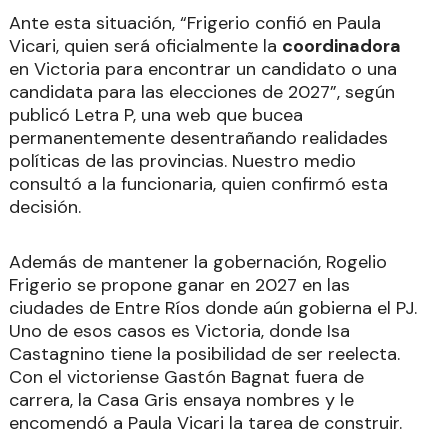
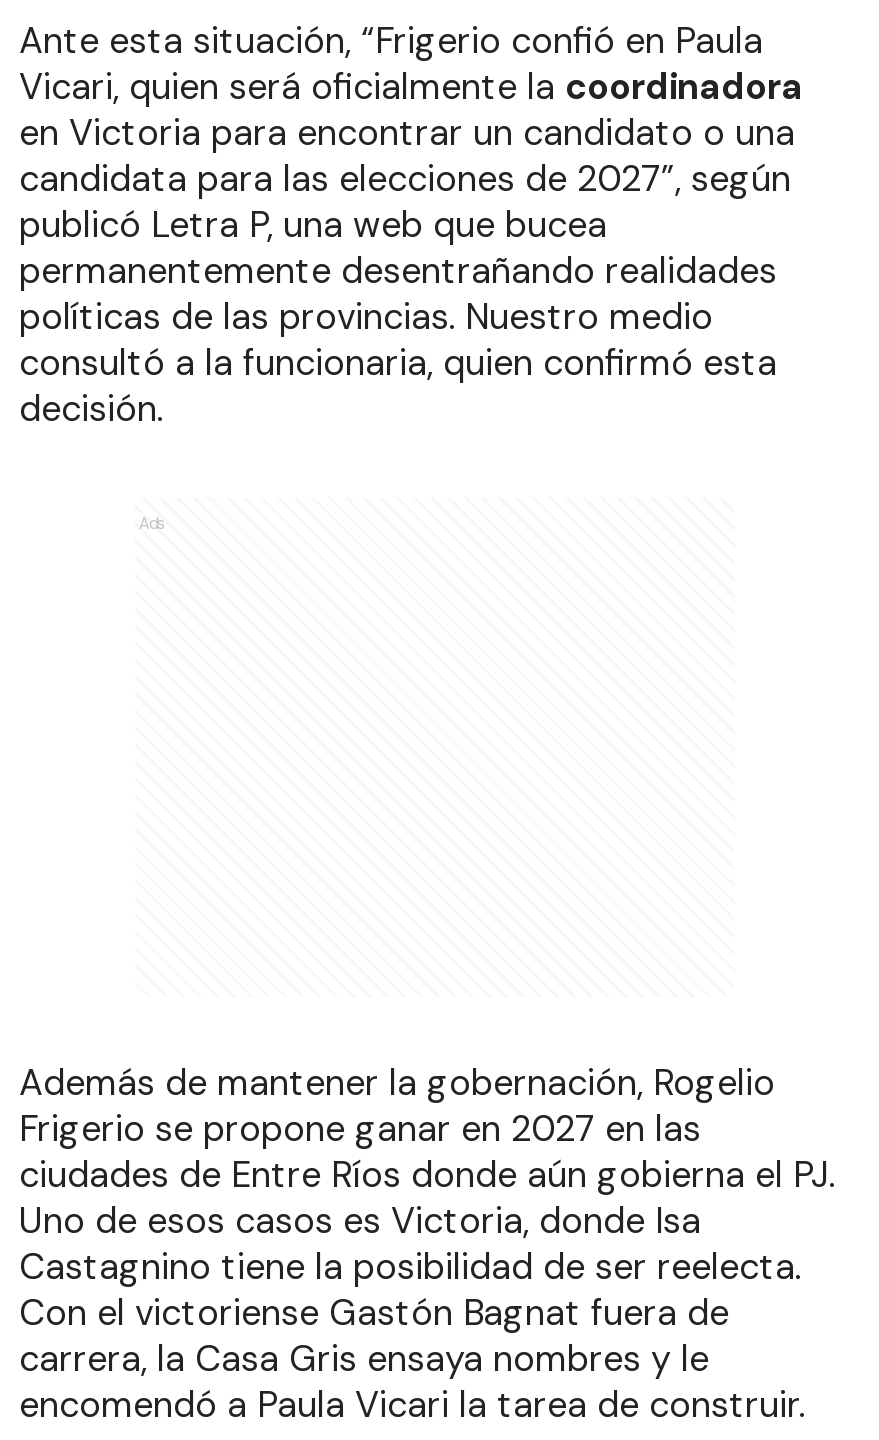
+ Ads
